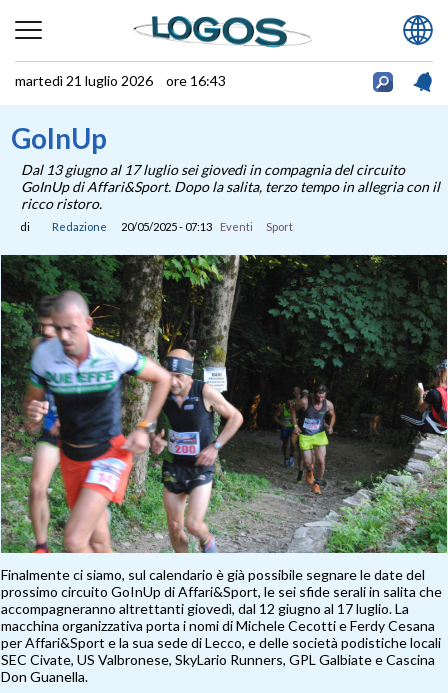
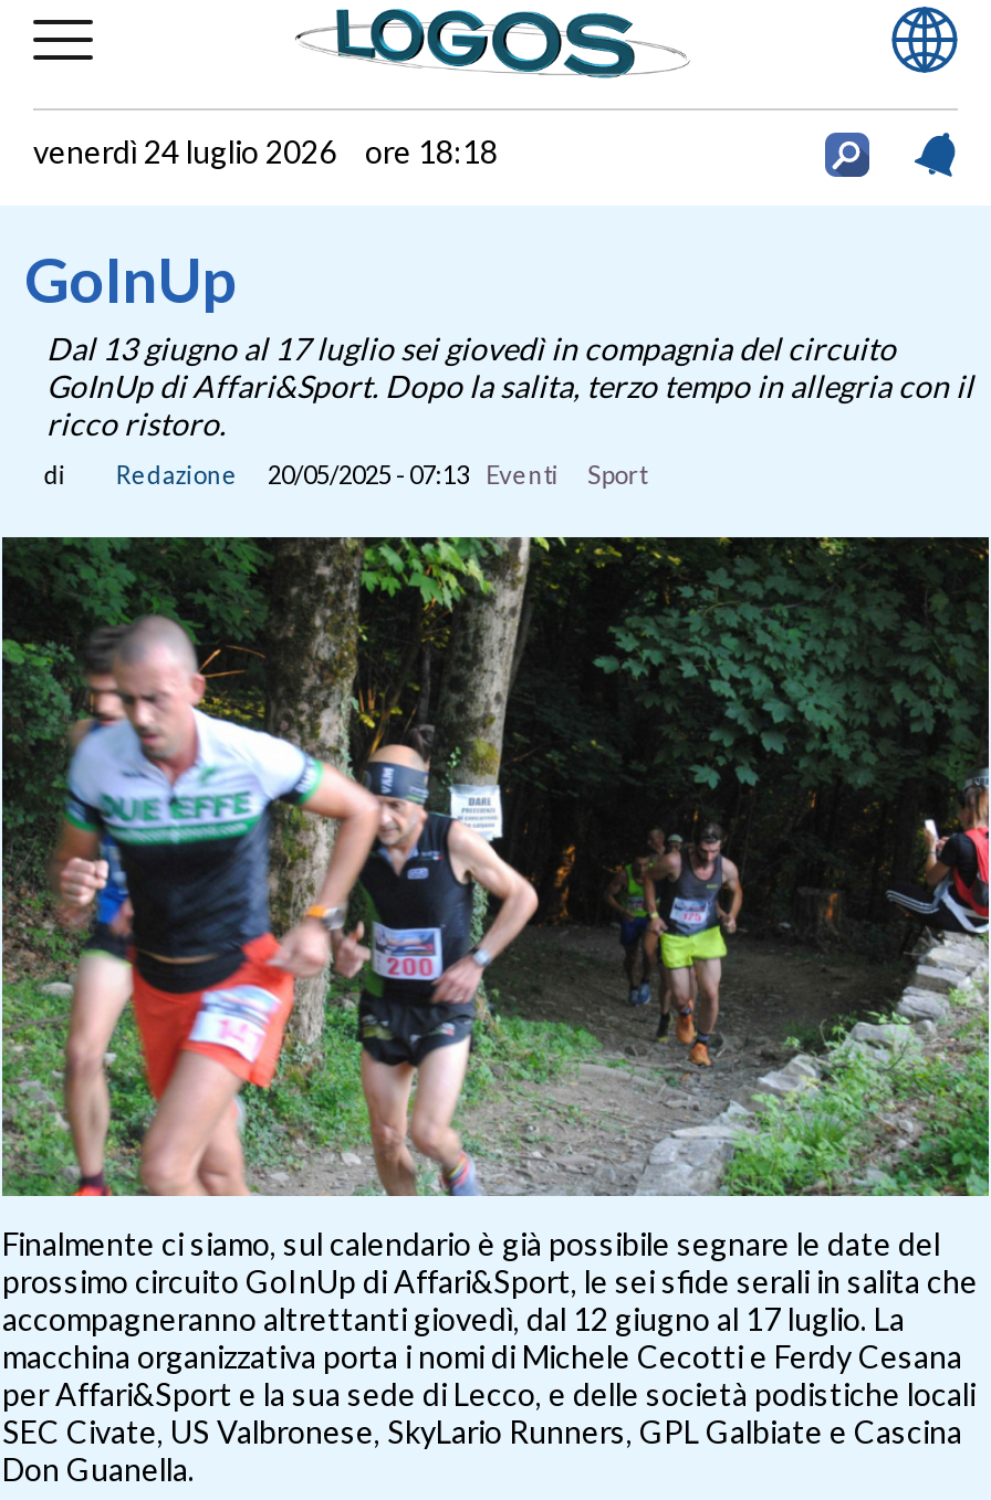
- martedì 21 luglio 2026 ore 16:43
+ venerdì 24 luglio 2026 ore 18:18
